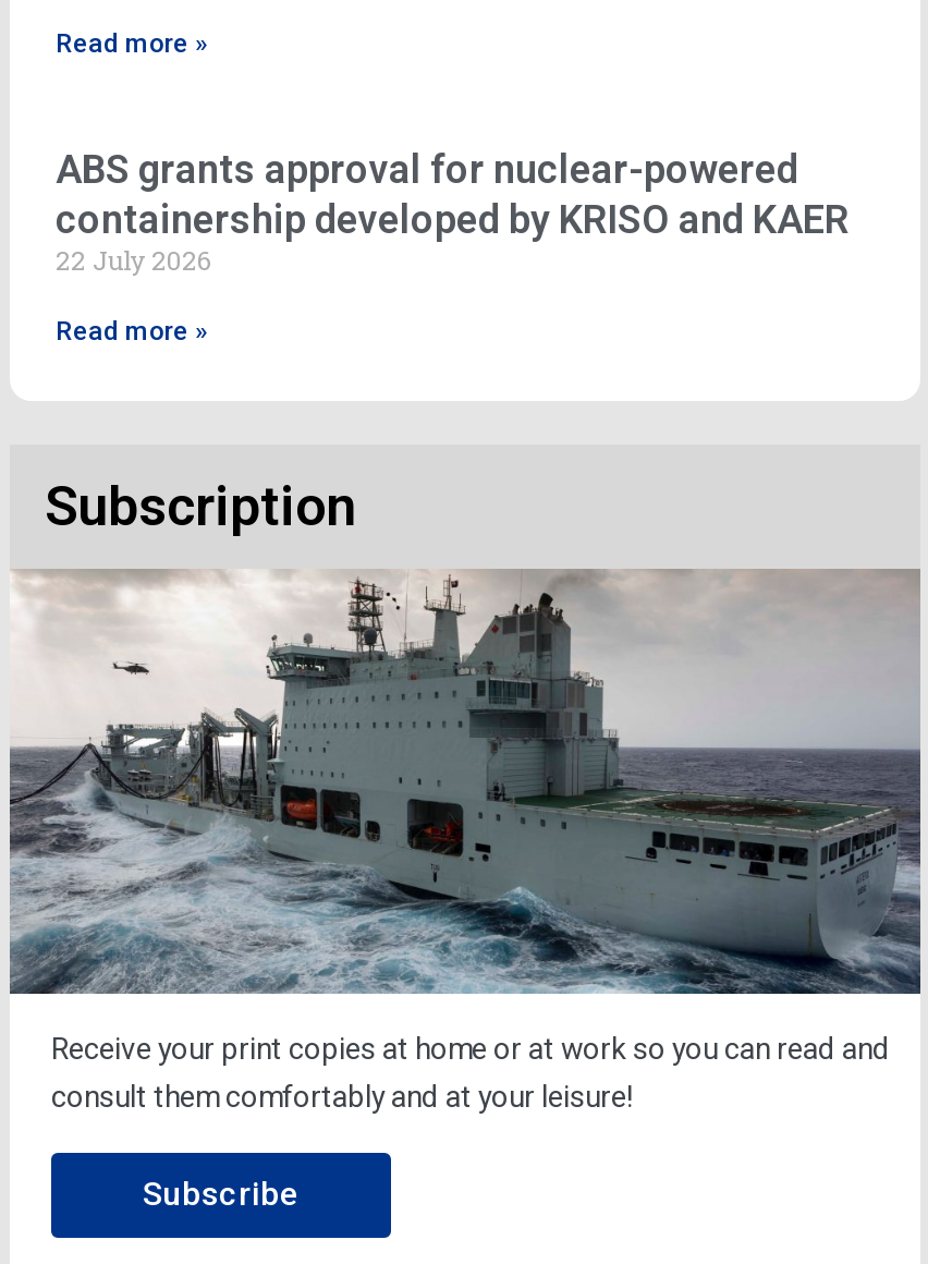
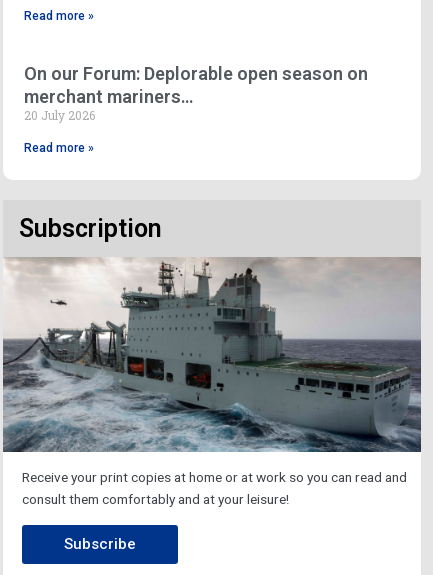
- ABS grants approval for nuclear-powered
- containership developed by KRISO and KAER
- 22 July 2026
+ On our Forum: Deplorable open season on
+ merchant mariners…
+ 20 July 2026
